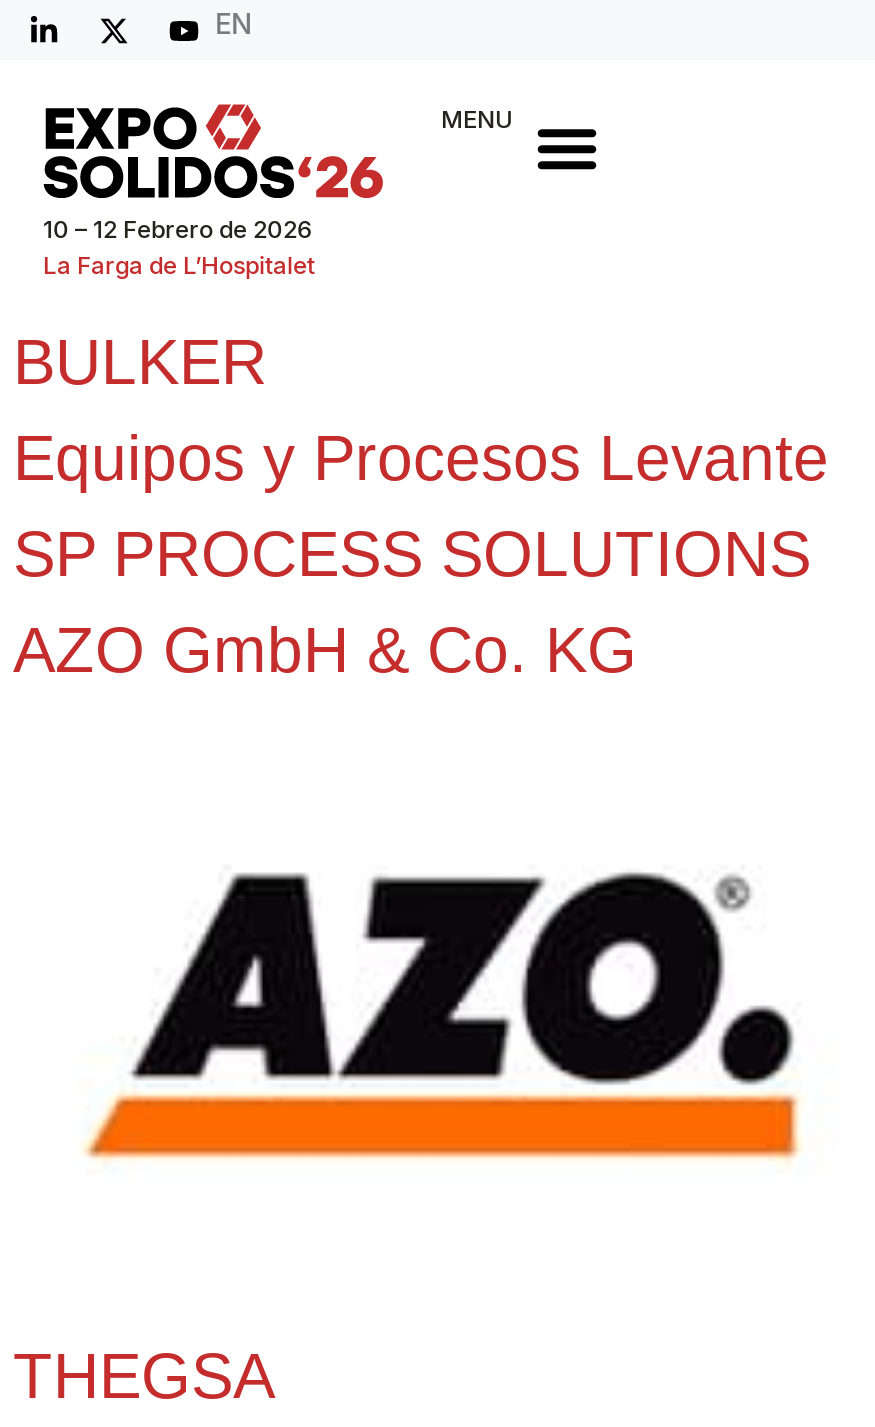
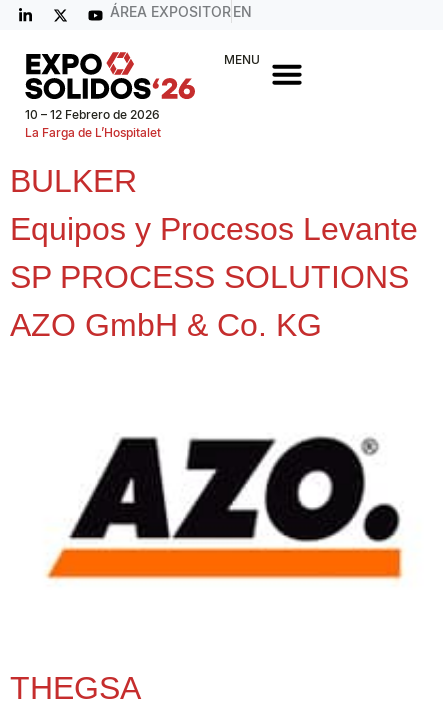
- EN
+ ÁREA EXPOSITOR EN
